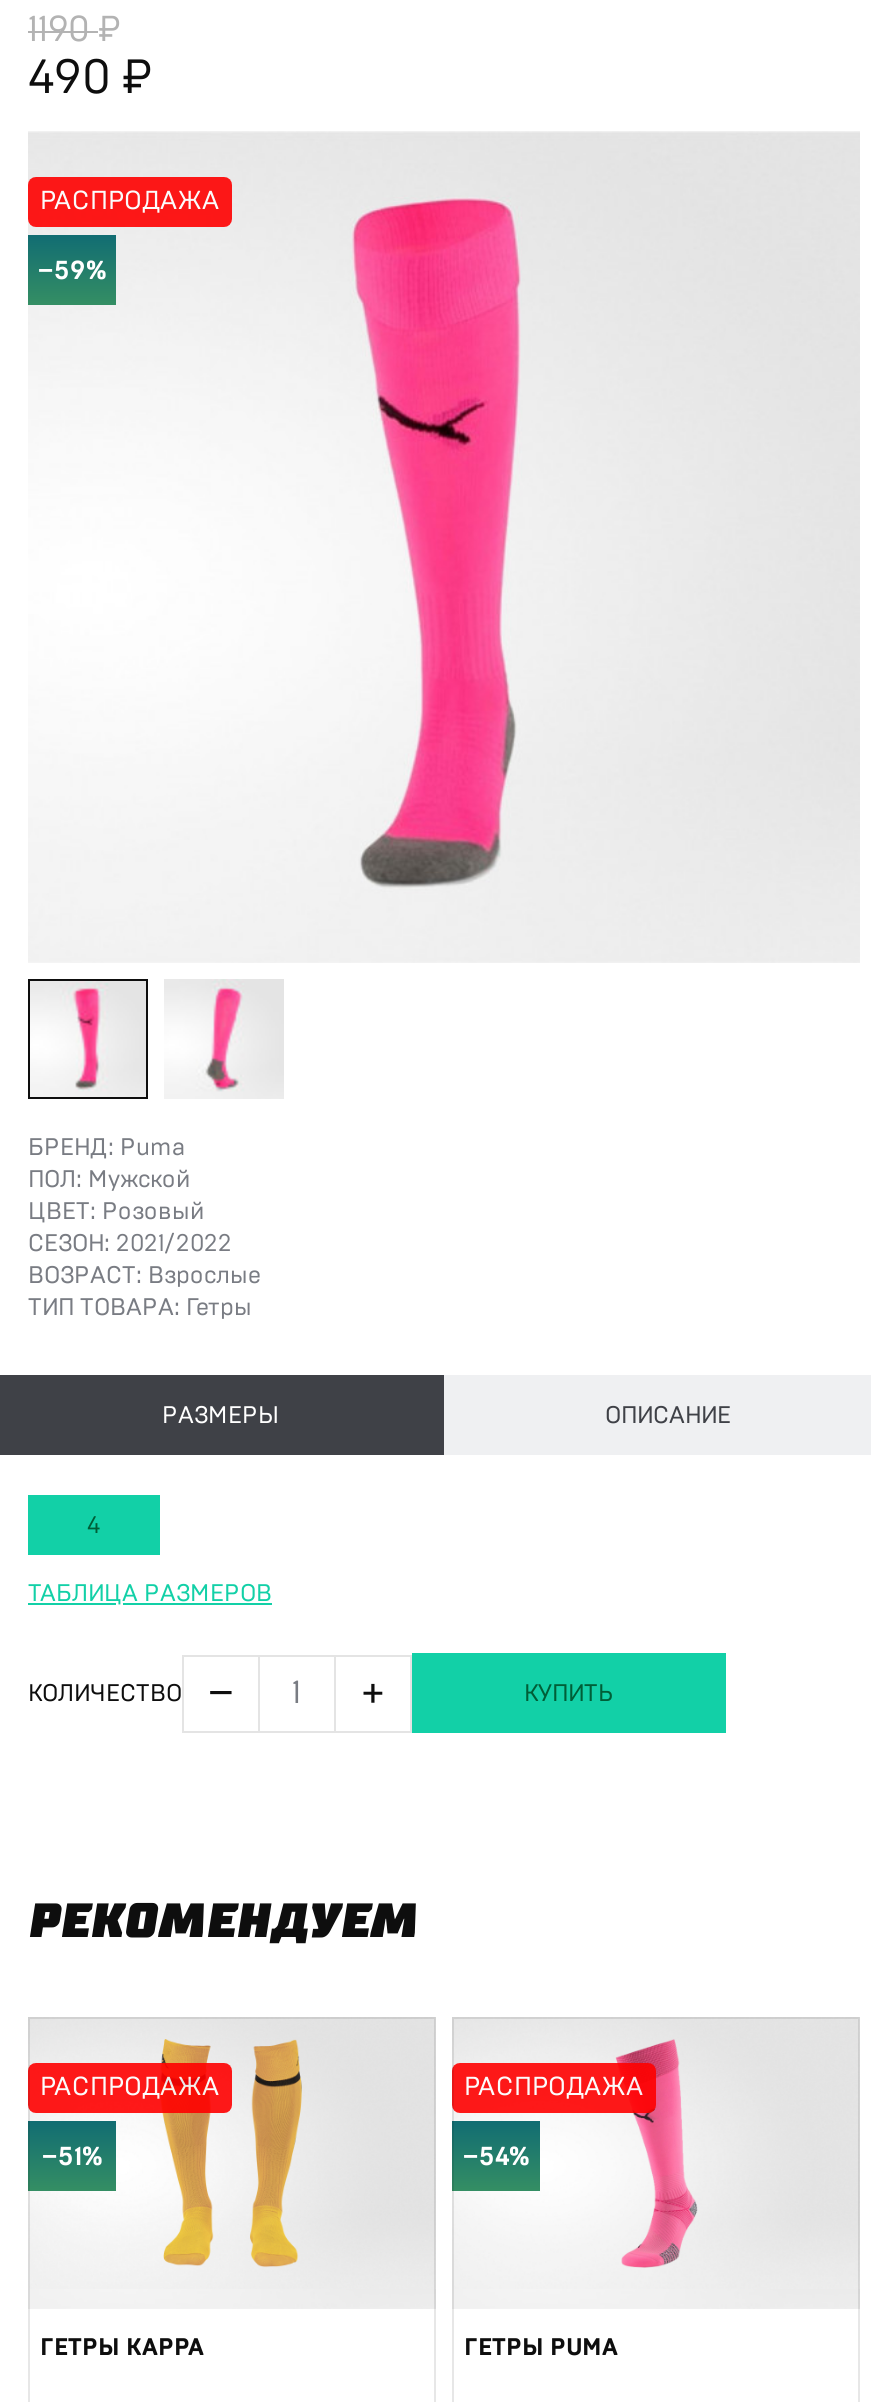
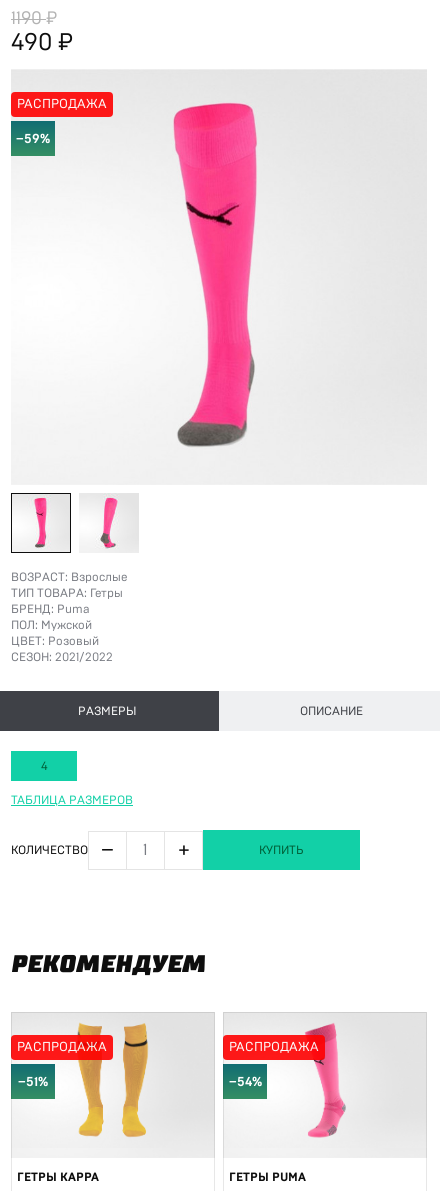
moved down: [image]

moved down: ПОЛ: Мужской | ЦВЕТ: Розовый | СЕЗОН: 2021/2022

moved up: ВОЗРАСТ: Взрослые | ТИП ТОВАРА: Гетры
